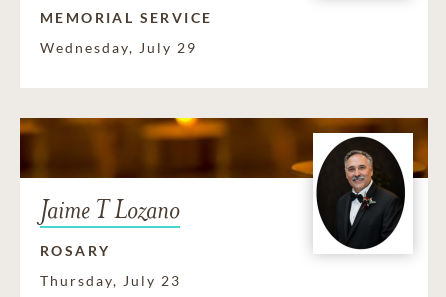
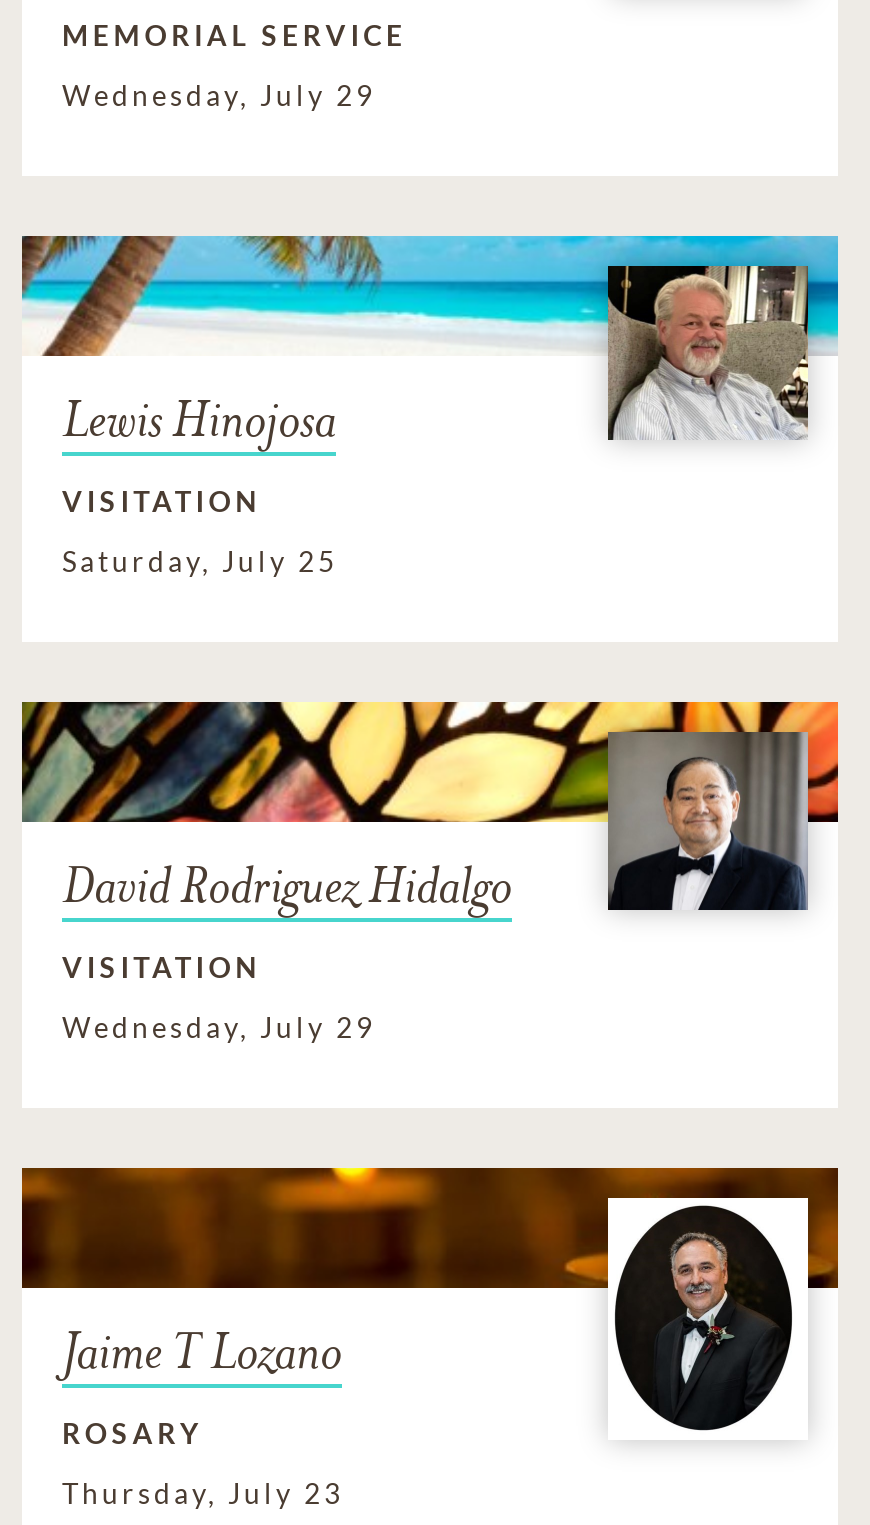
+ Lewis Hinojosa
+ VISITATION
+ Saturday, July 25

+ David Rodriguez Hidalgo
+ VISITATION
+ Wednesday, July 29
